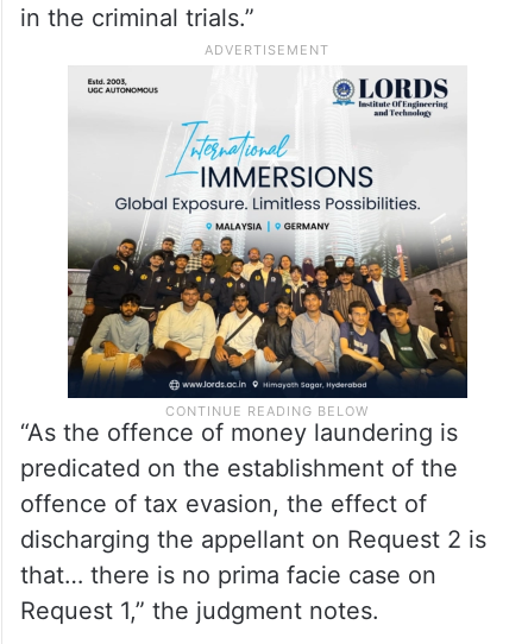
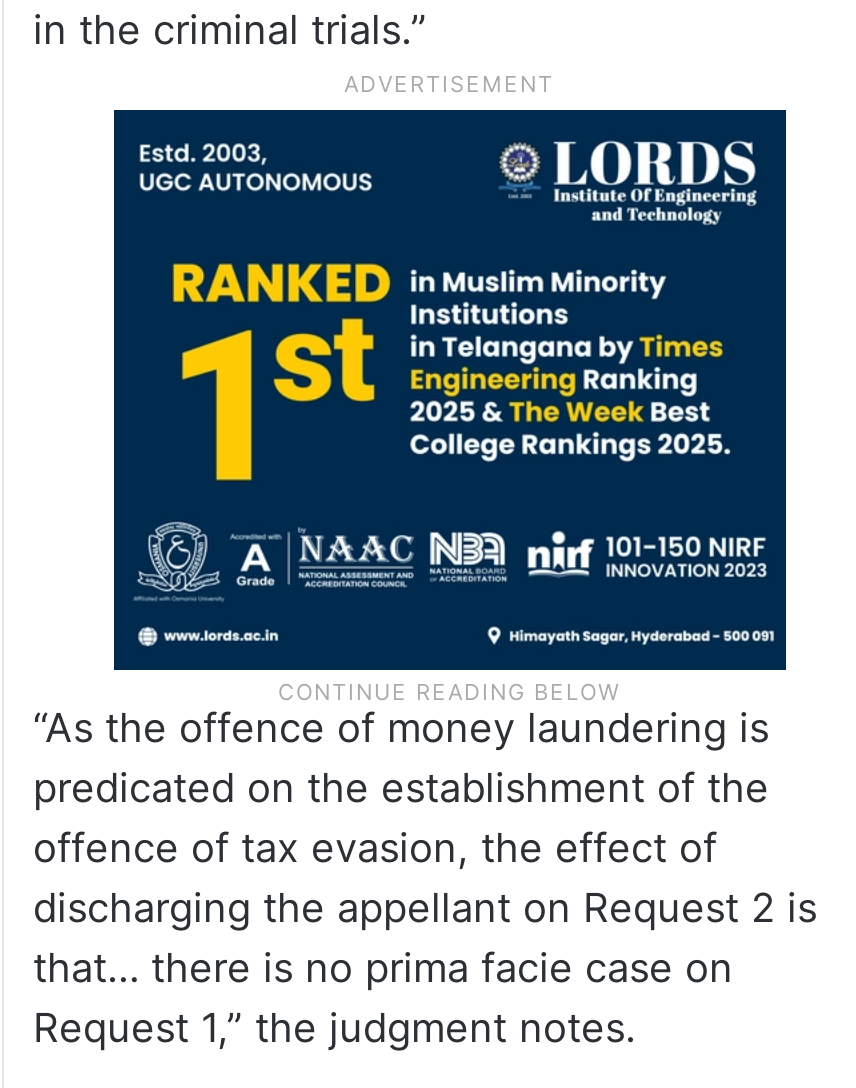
- [image]
+ [image]
